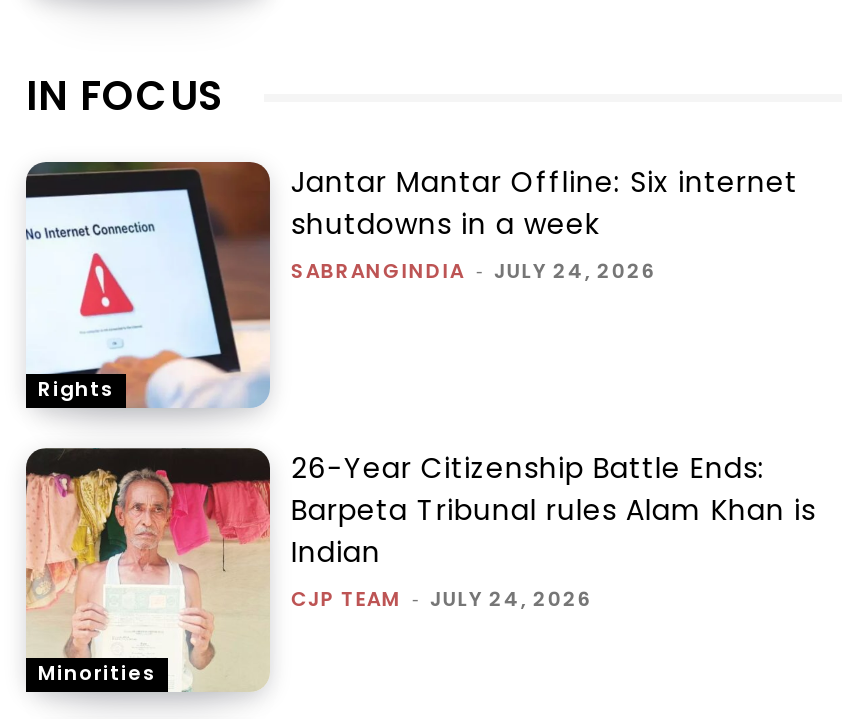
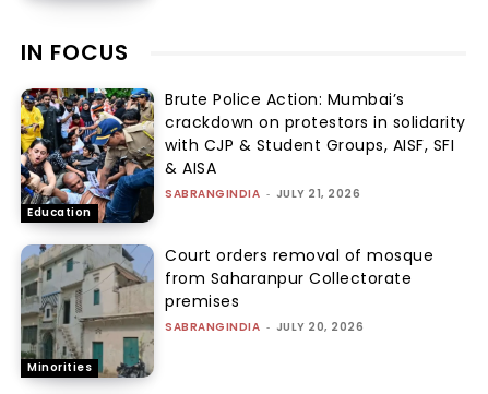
- [image]
- Rights
+ [image]
+ Education

- Jantar Mantar Offline: Six internet
- shutdowns in a week
- SABRANGINDIA - JULY 24, 2026
+ Brute Police Action: Mumbai’s
+ crackdown on protestors in solidarity
+ with CJP & Student Groups, AISF, SFI
+ & AISA
+ SABRANGINDIA - JULY 21, 2026

- [image]
- 26-Year Citizenship Battle Ends:
- Barpeta Tribunal rules Alam Khan is
- Indian
- CJP TEAM - JULY 24, 2026
+ [image]
+ Court orders removal of mosque
+ from Saharanpur Collectorate
+ premises
+ SABRANGINDIA - JULY 20, 2026
